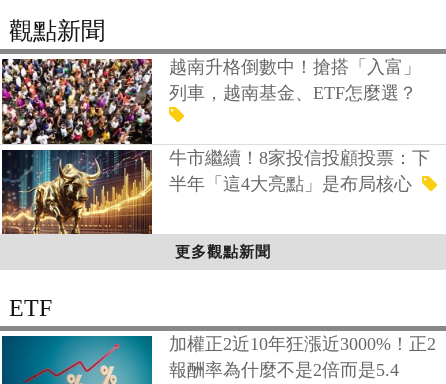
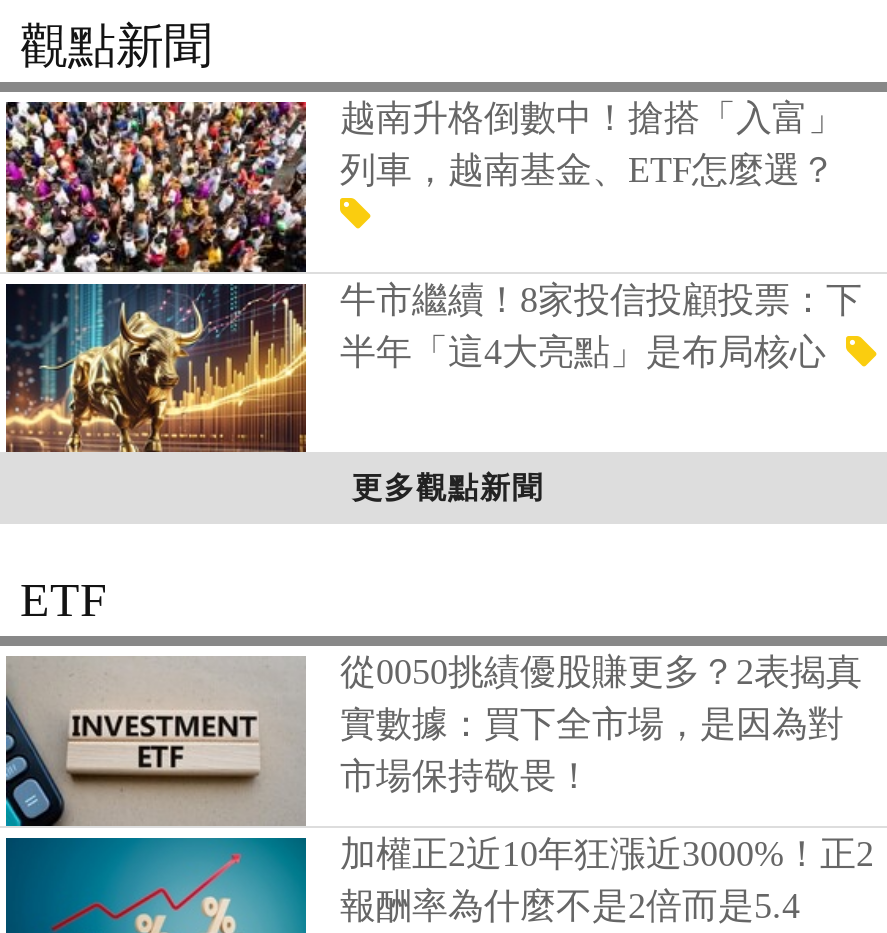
+ [image]
+ 從0050挑績優股賺更多？2表揭真
+ 實數據：買下全市場，是因為對
+ 市場保持敬畏！
